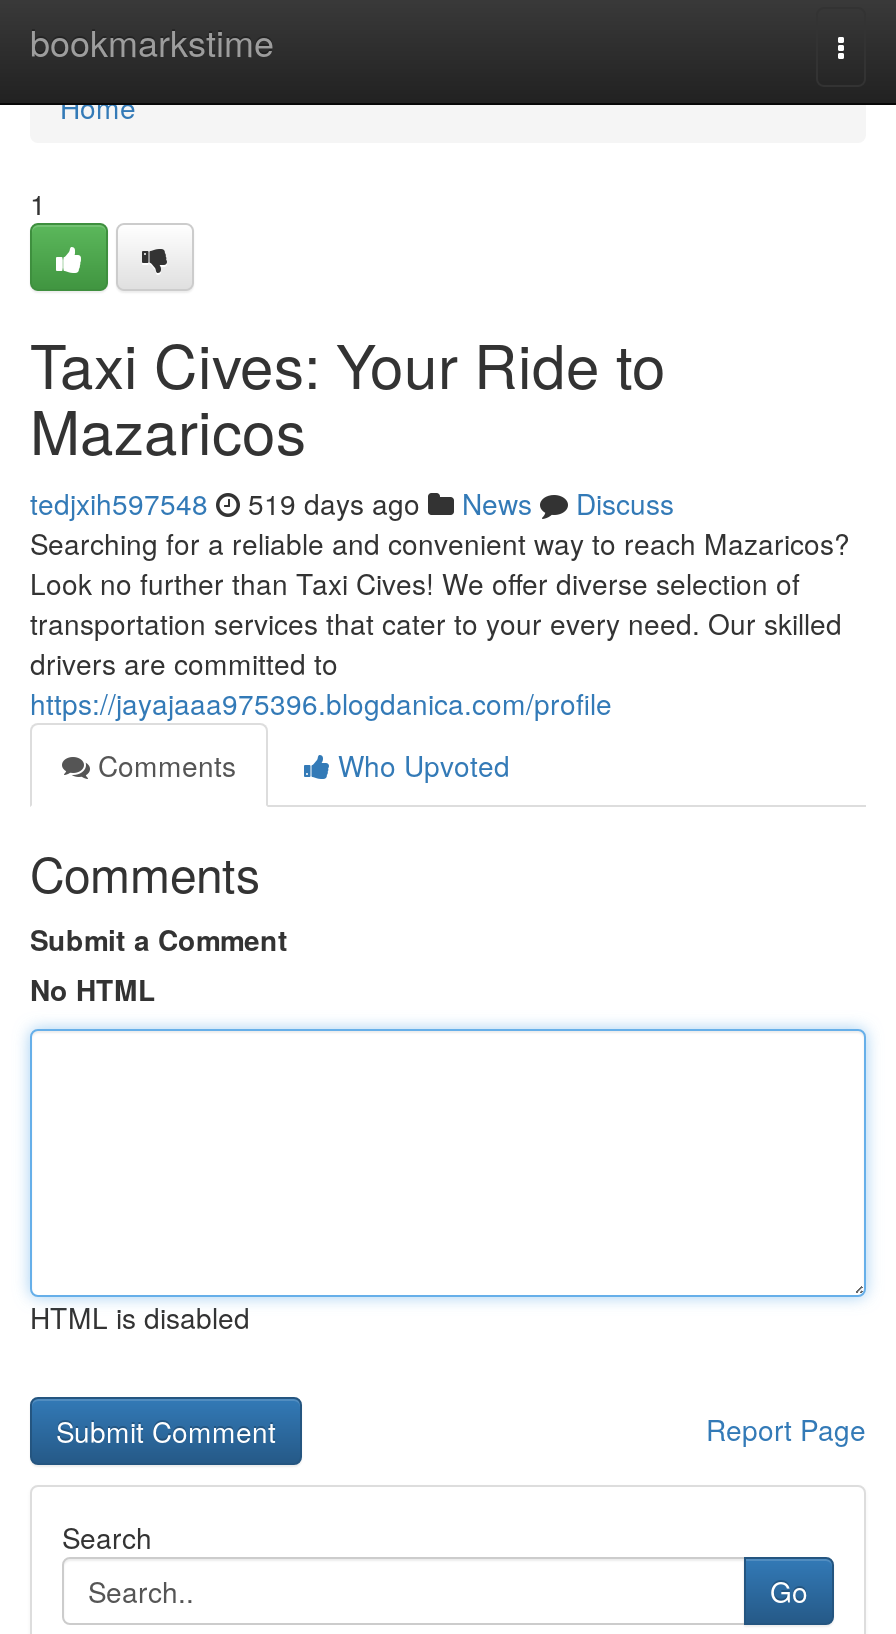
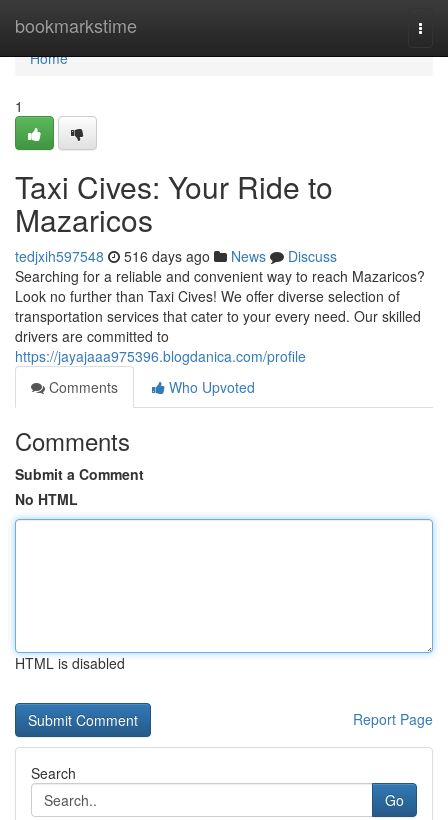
- tedjxih597548 519 days ago News Discuss
+ tedjxih597548 516 days ago News Discuss
